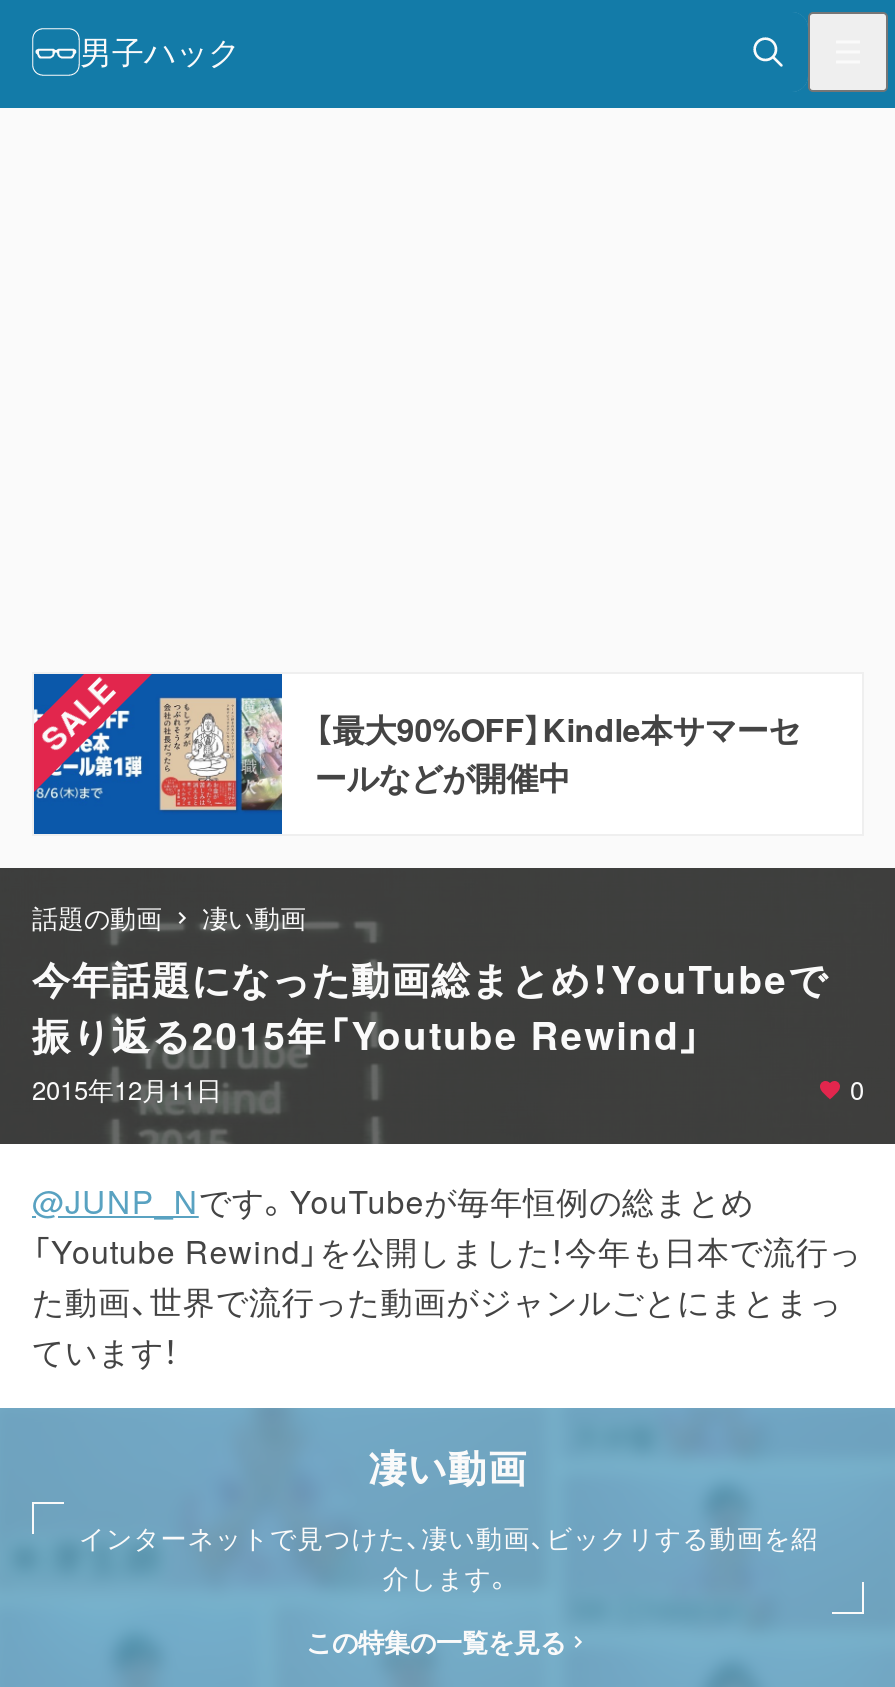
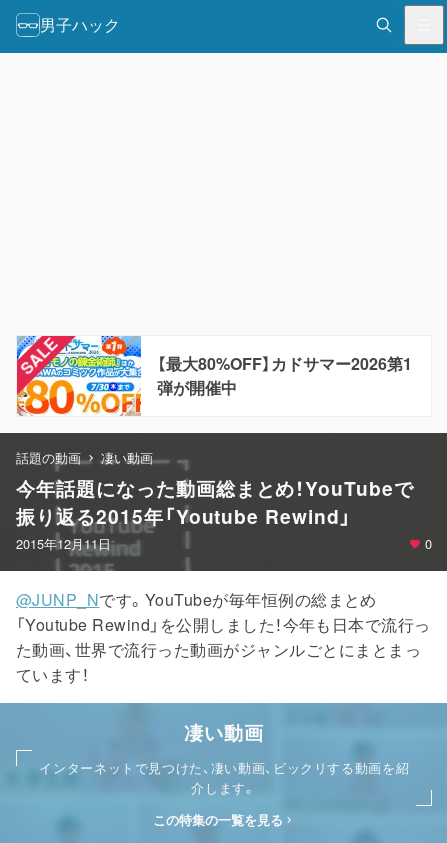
- [image]
- 【最大90%OFF】Kindle本サマーセ
- ールなどが開催中
+ [image]
+ 【最大80%OFF】カドサマー2026第1
+ 弾が開催中
